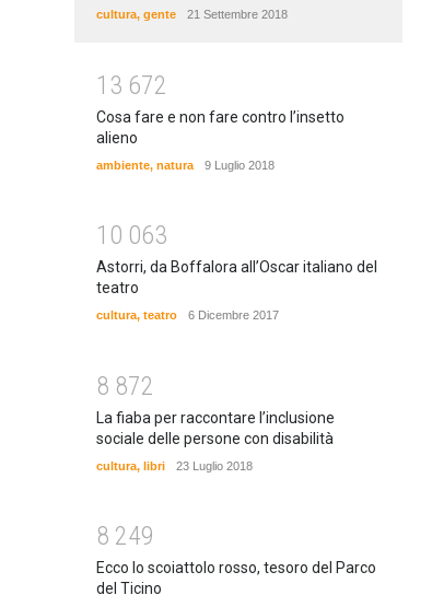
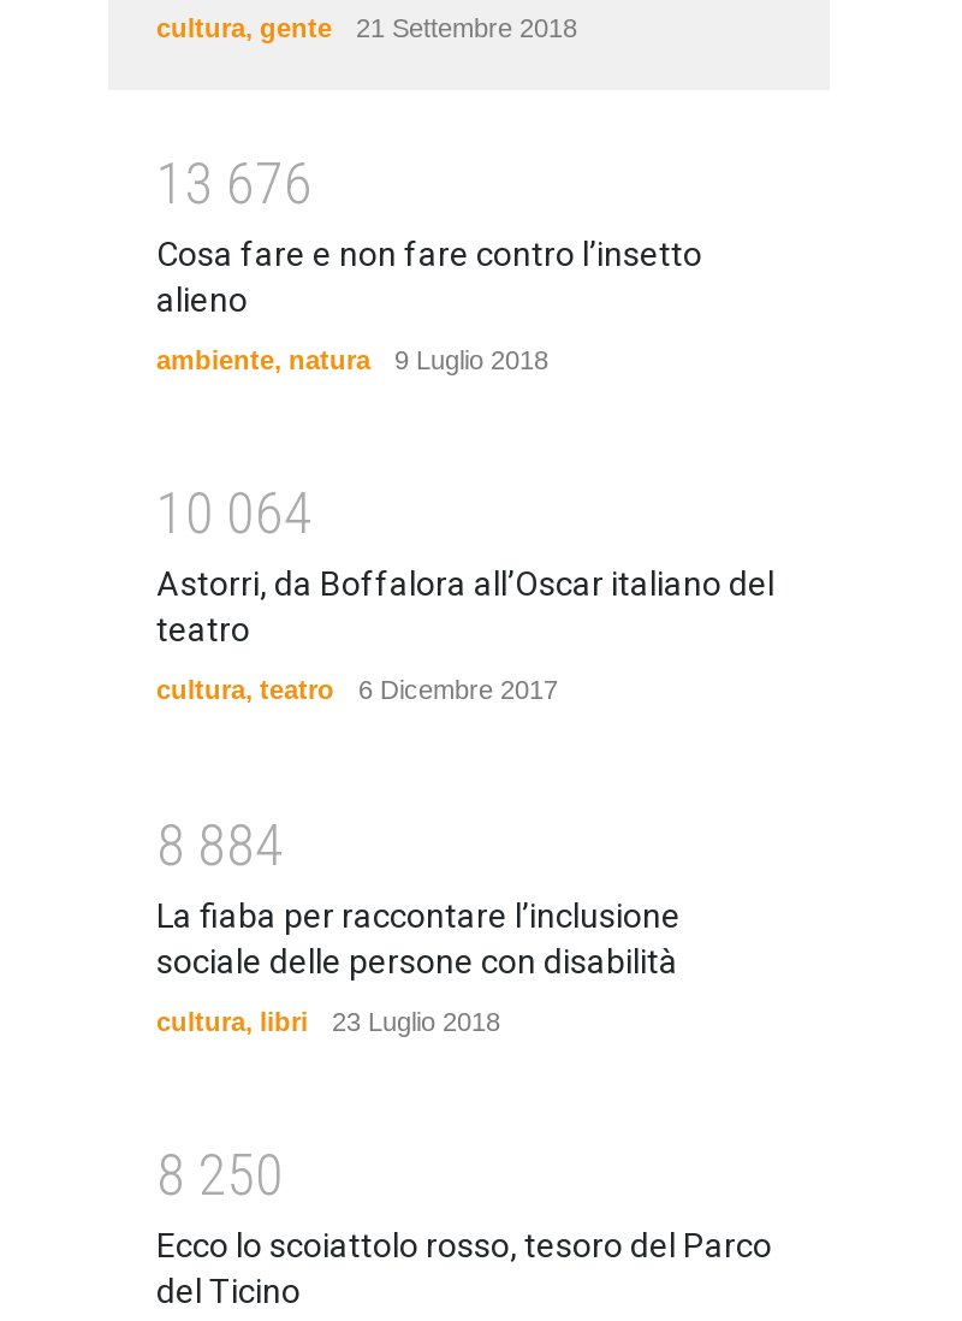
- 1 3 672
+ 1 3 676

- 1 0 063
+ 1 0 064

- 8 872
+ 8 884

- 8 249
+ 8 250
